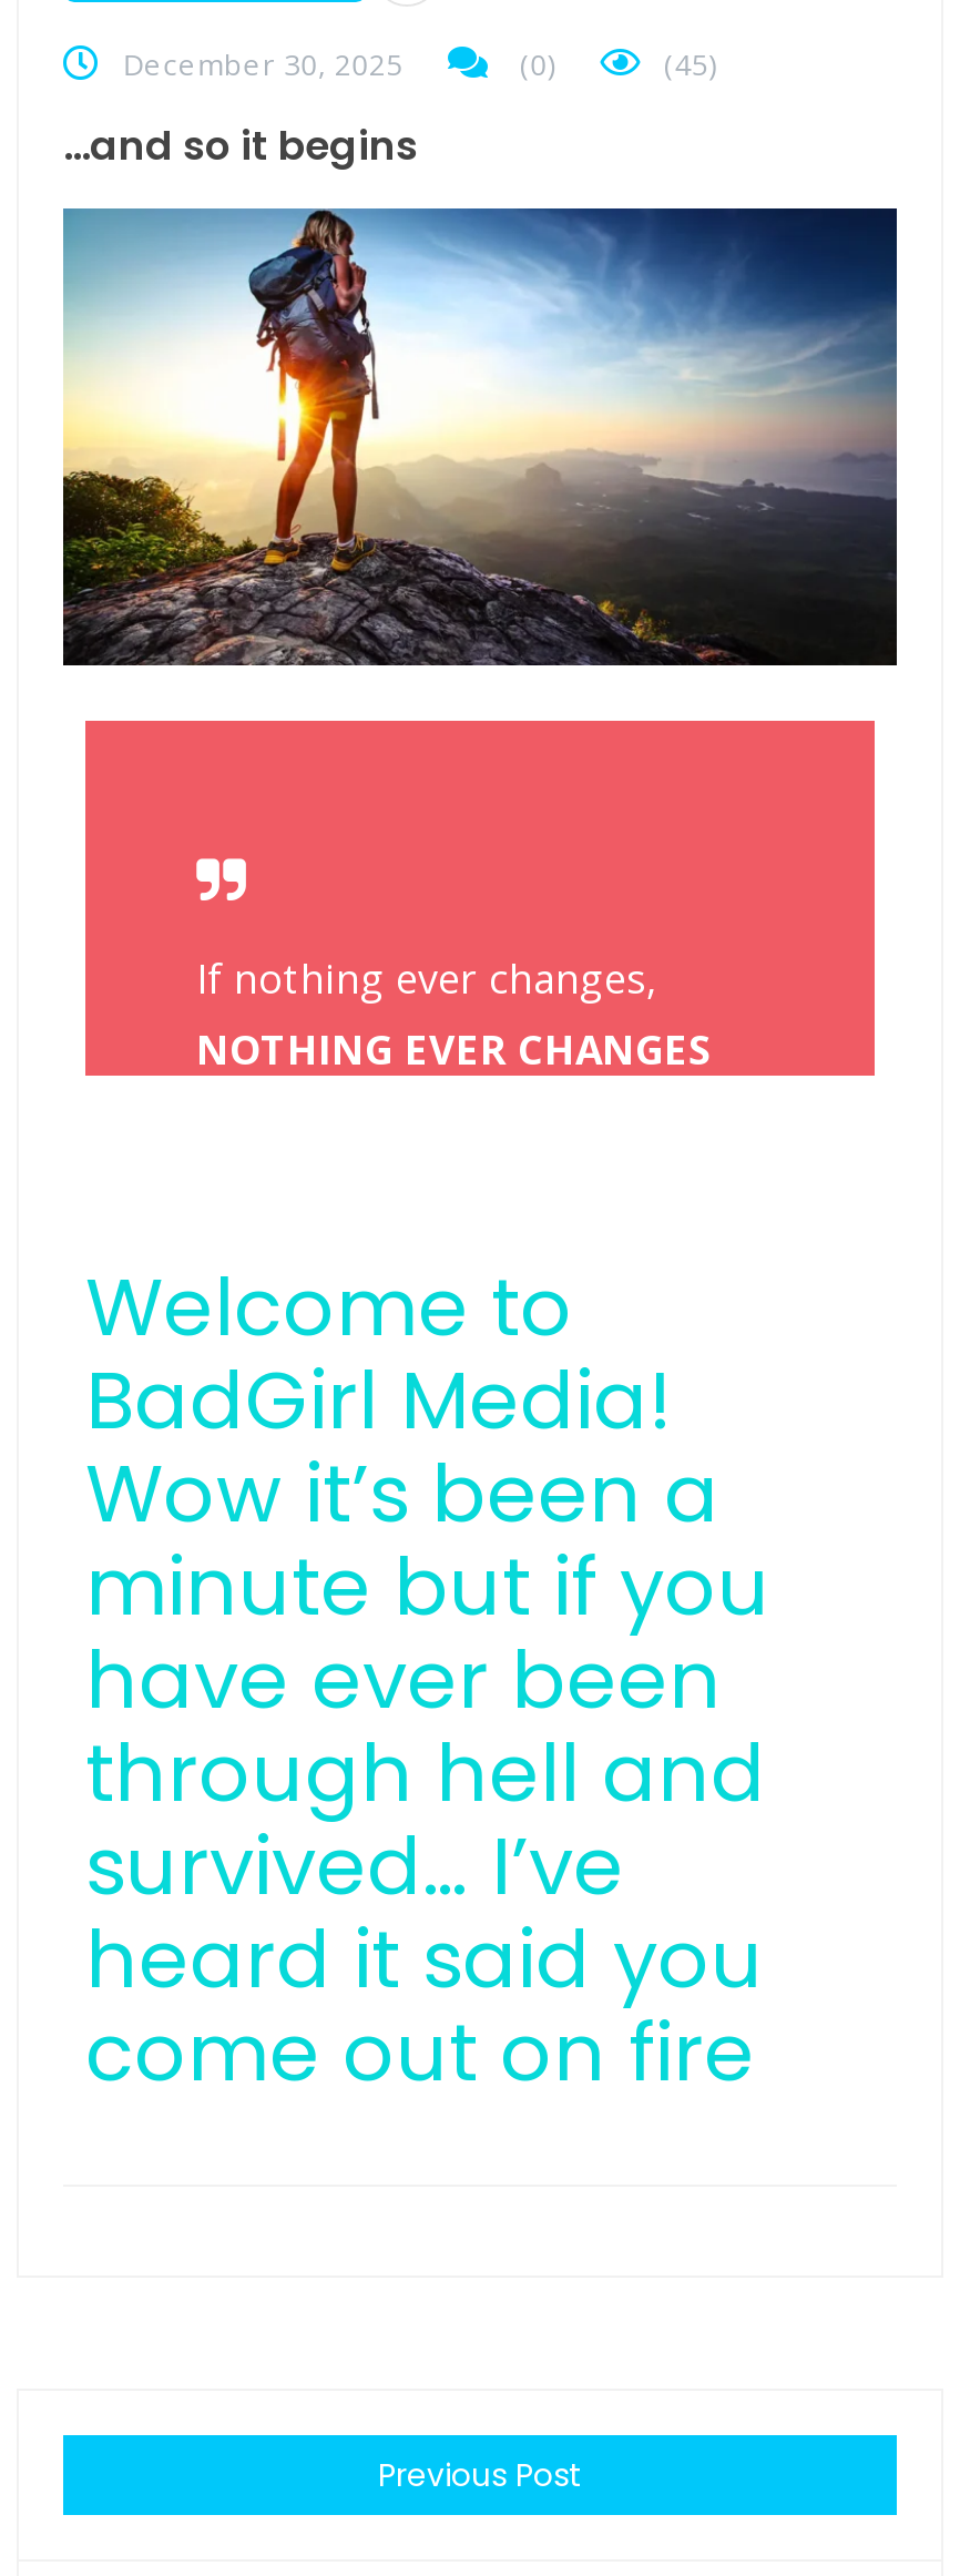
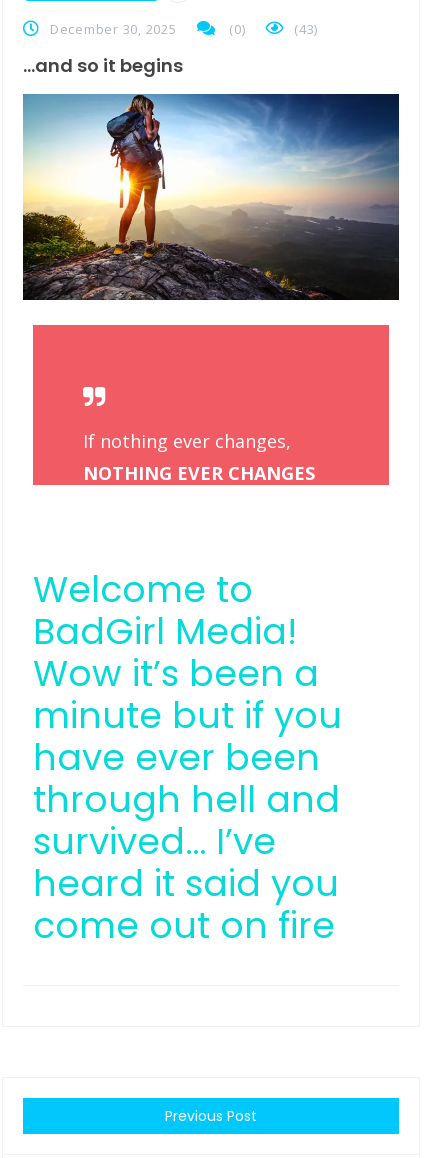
- (45)
+ (43)
